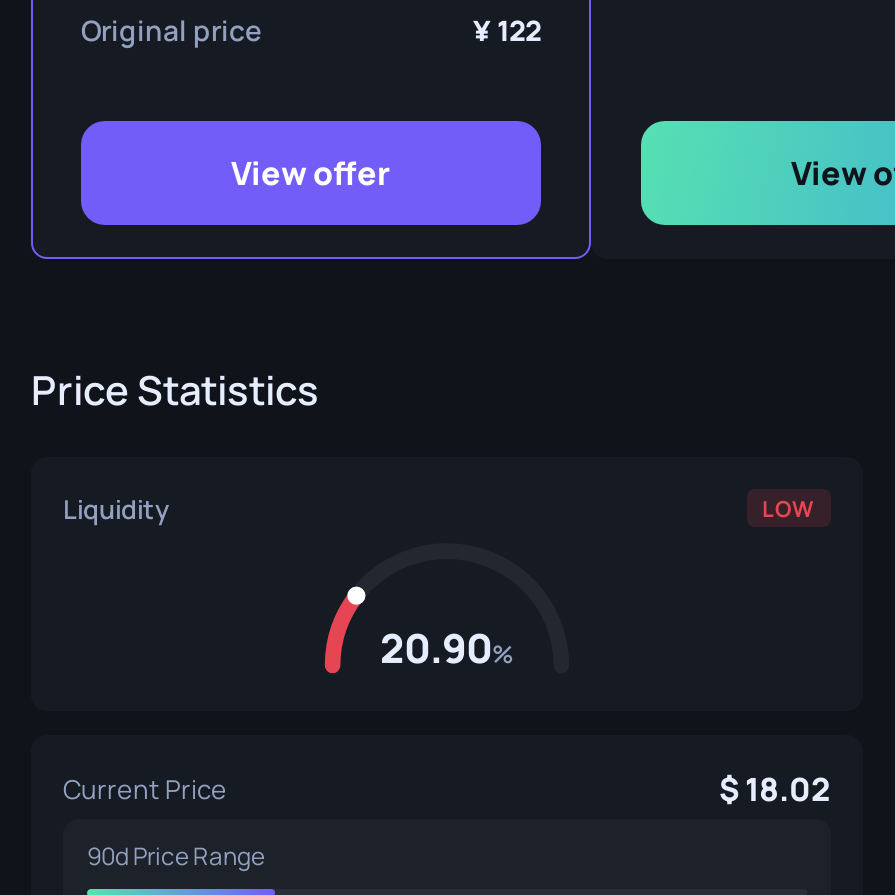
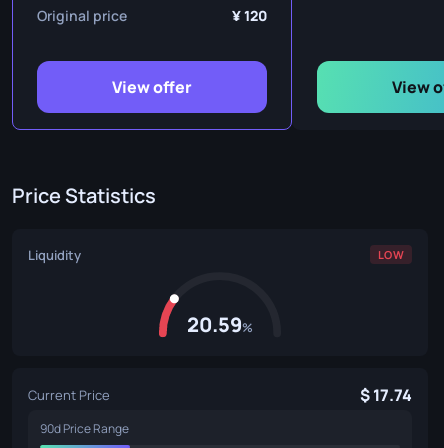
- 122
+ 120

- 20.90%
+ 20.59%

- 18.02
+ 17.74
